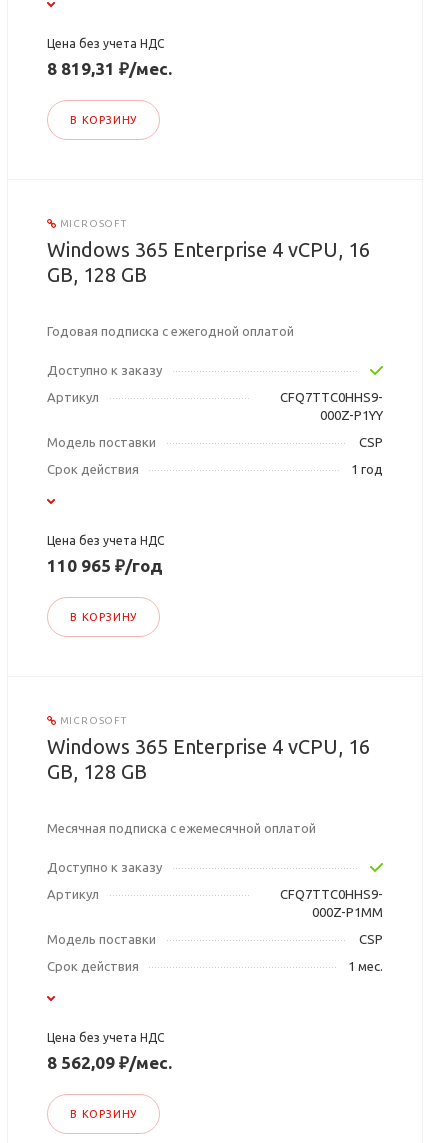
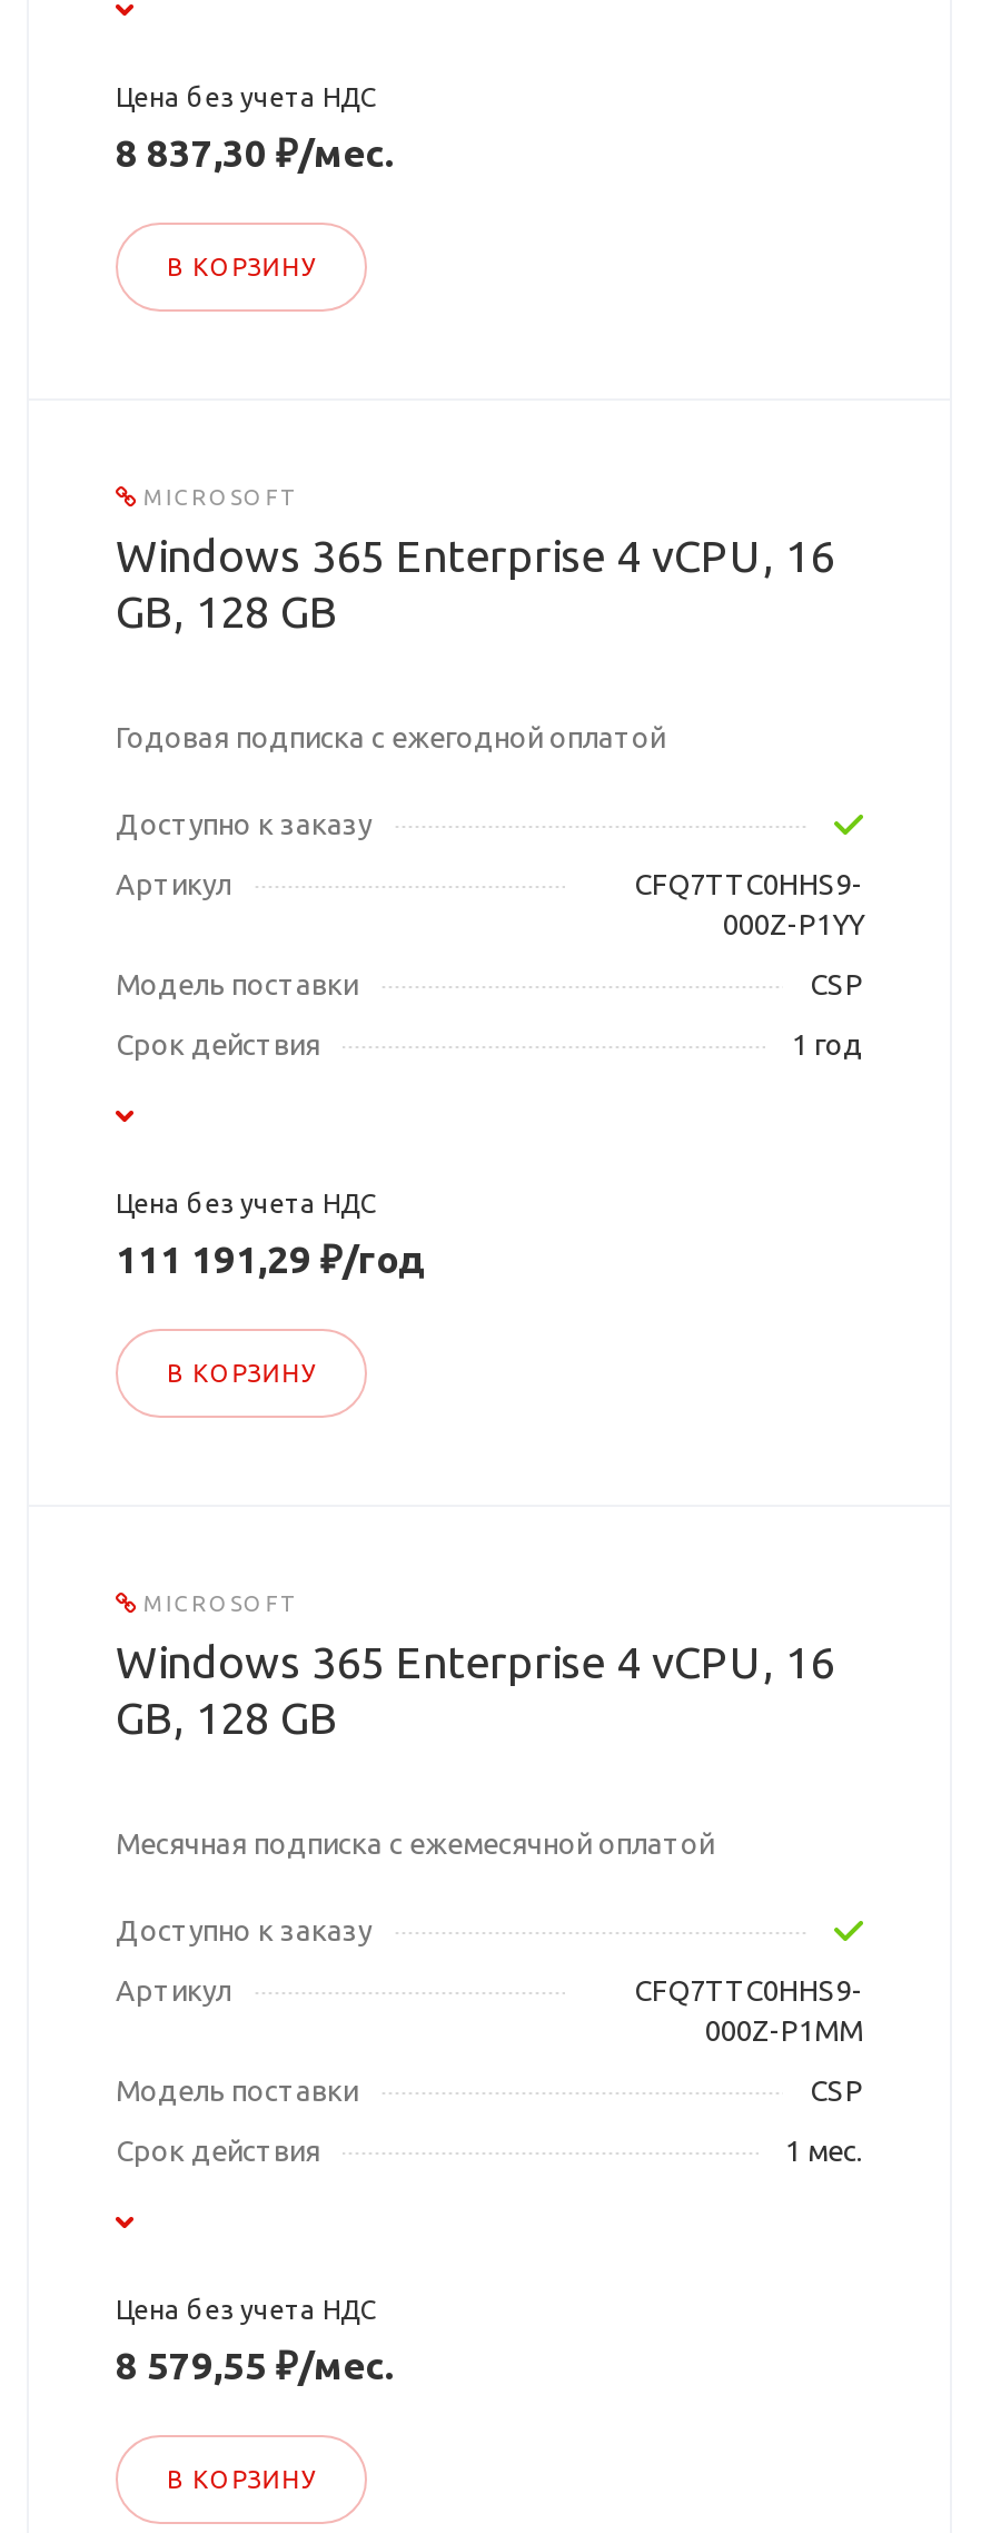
- 8 819,31 ₽/мес.
+ 8 837,30 ₽/мес.

- 110 965 ₽/год
+ 111 191,29 ₽/год

- 8 562,09 ₽/мес.
+ 8 579,55 ₽/мес.
